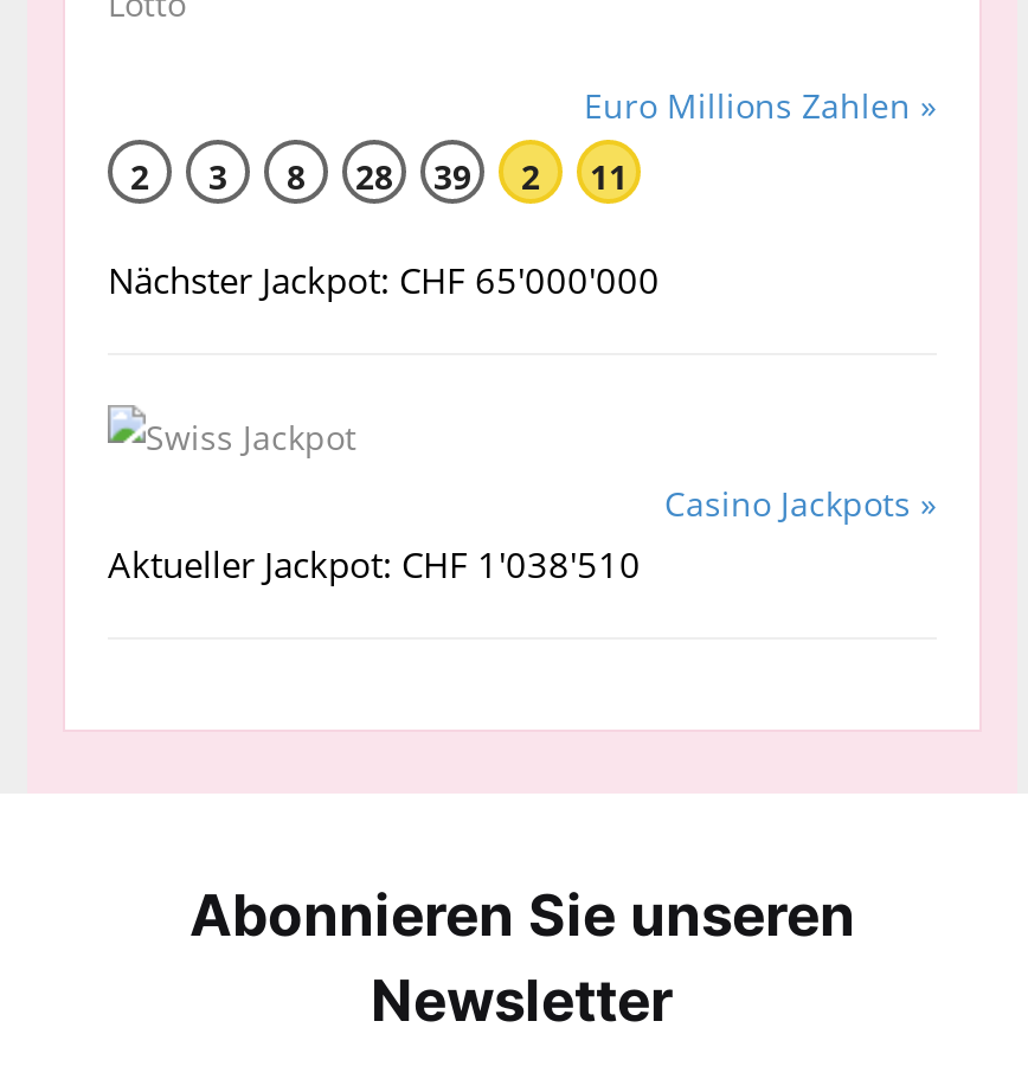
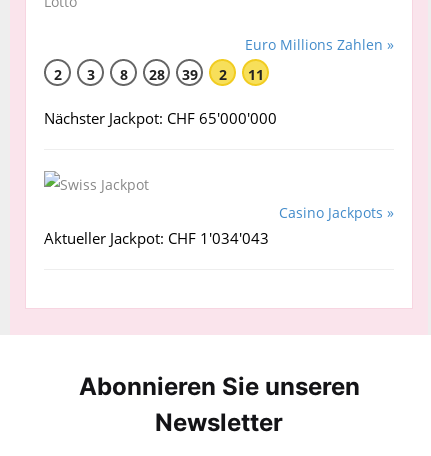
- Aktueller Jackpot: CHF 1'038'510
+ Aktueller Jackpot: CHF 1'034'043
